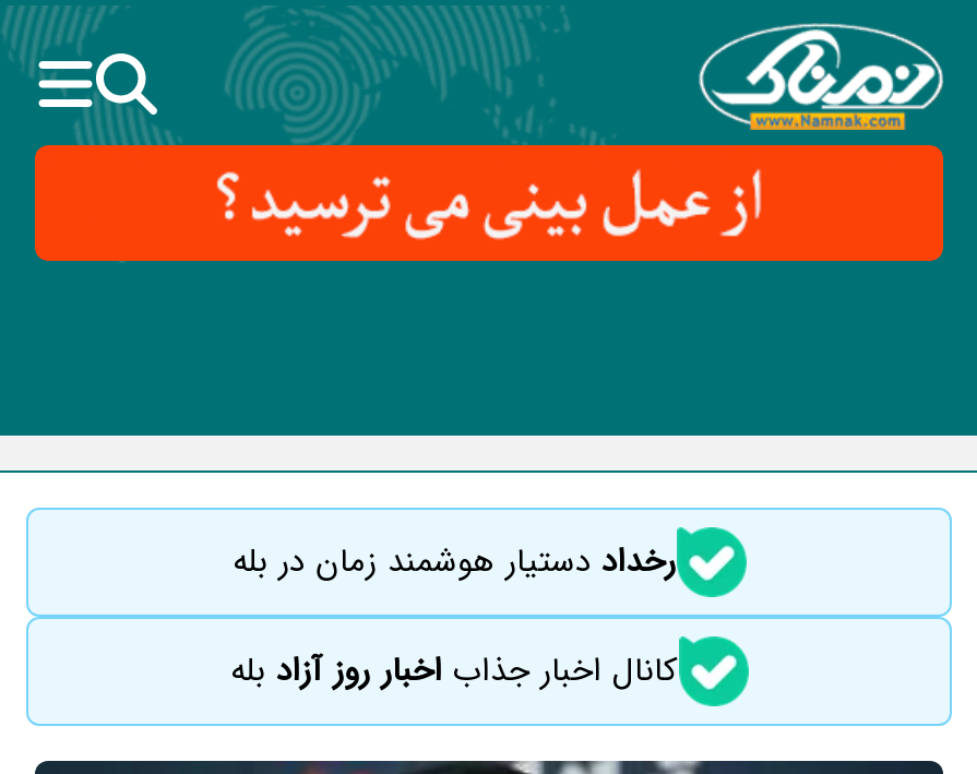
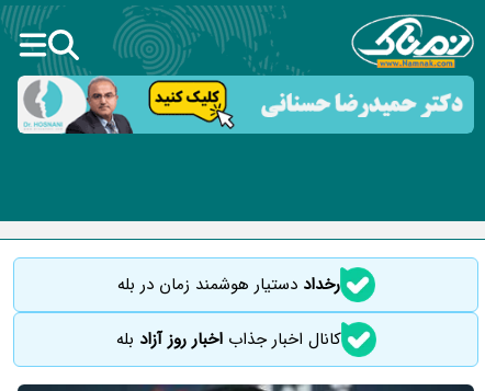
- [image]
+ [image]
